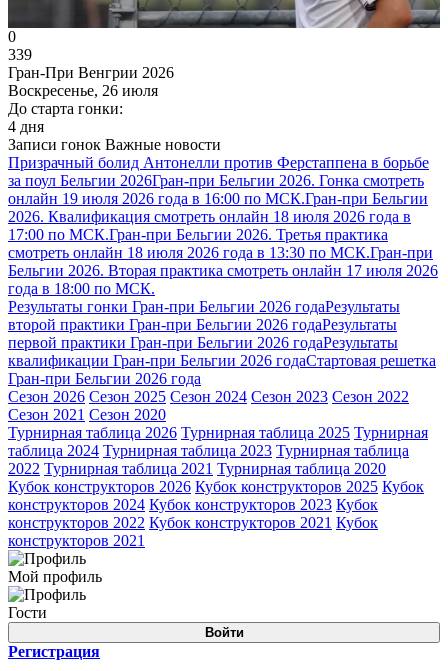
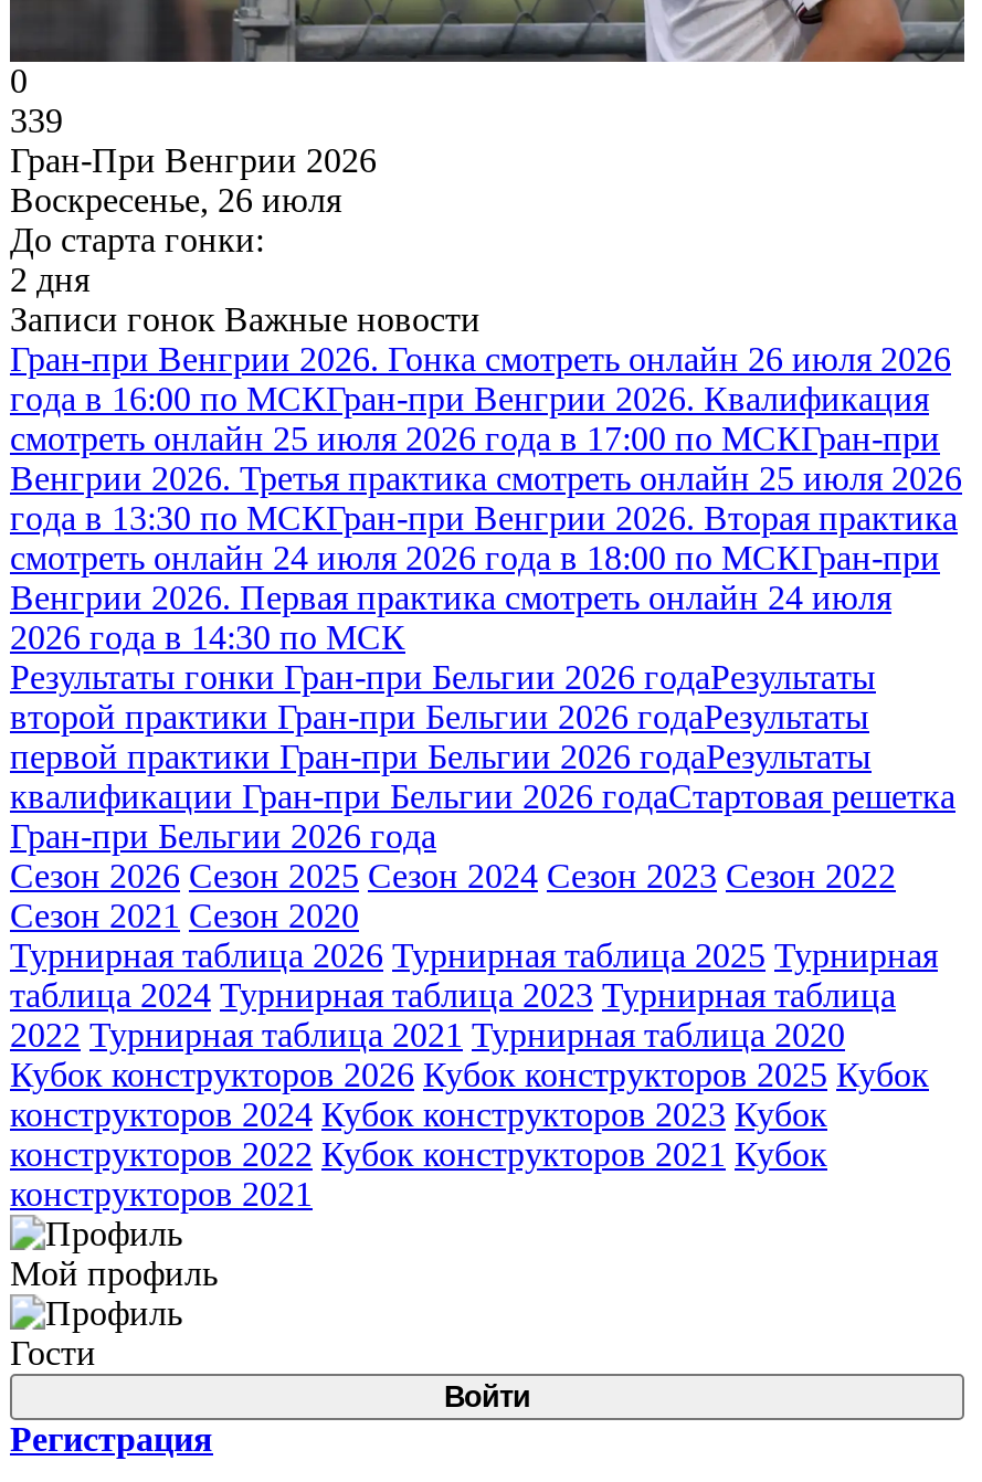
- 4 дня
+ 2 дня

- Призрачный болид Антонелли против Ферстаппена в борьбе
- за поул Бельгии 2026Гран-при Бельгии 2026. Гонка смотреть
- онлайн 19 июля 2026 года в 16:00 по МСК.Гран-при Бельгии
- 2026. Квалификация смотреть онлайн 18 июля 2026 года в
- 17:00 по МСК.Гран-при Бельгии 2026. Третья практика
- смотреть онлайн 18 июля 2026 года в 13:30 по МСК.Гран-при
- Бельгии 2026. Вторая практика смотреть онлайн 17 июля 2026
- года в 18:00 по МСК.
+ Гран-при Венгрии 2026. Гонка смотреть онлайн 26 июля 2026
+ года в 16:00 по МСКГран-при Венгрии 2026. Квалификация
+ смотреть онлайн 25 июля 2026 года в 17:00 по МСКГран-при
+ Венгрии 2026. Третья практика смотреть онлайн 25 июля 2026
+ года в 13:30 по МСКГран-при Венгрии 2026. Вторая практика
+ смотреть онлайн 24 июля 2026 года в 18:00 по МСКГран-при
+ Венгрии 2026. Первая практика смотреть онлайн 24 июля
+ 2026 года в 14:30 по МСК
